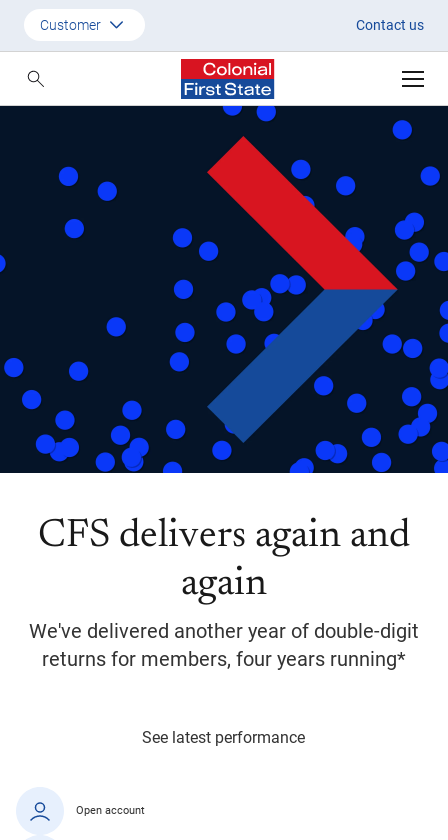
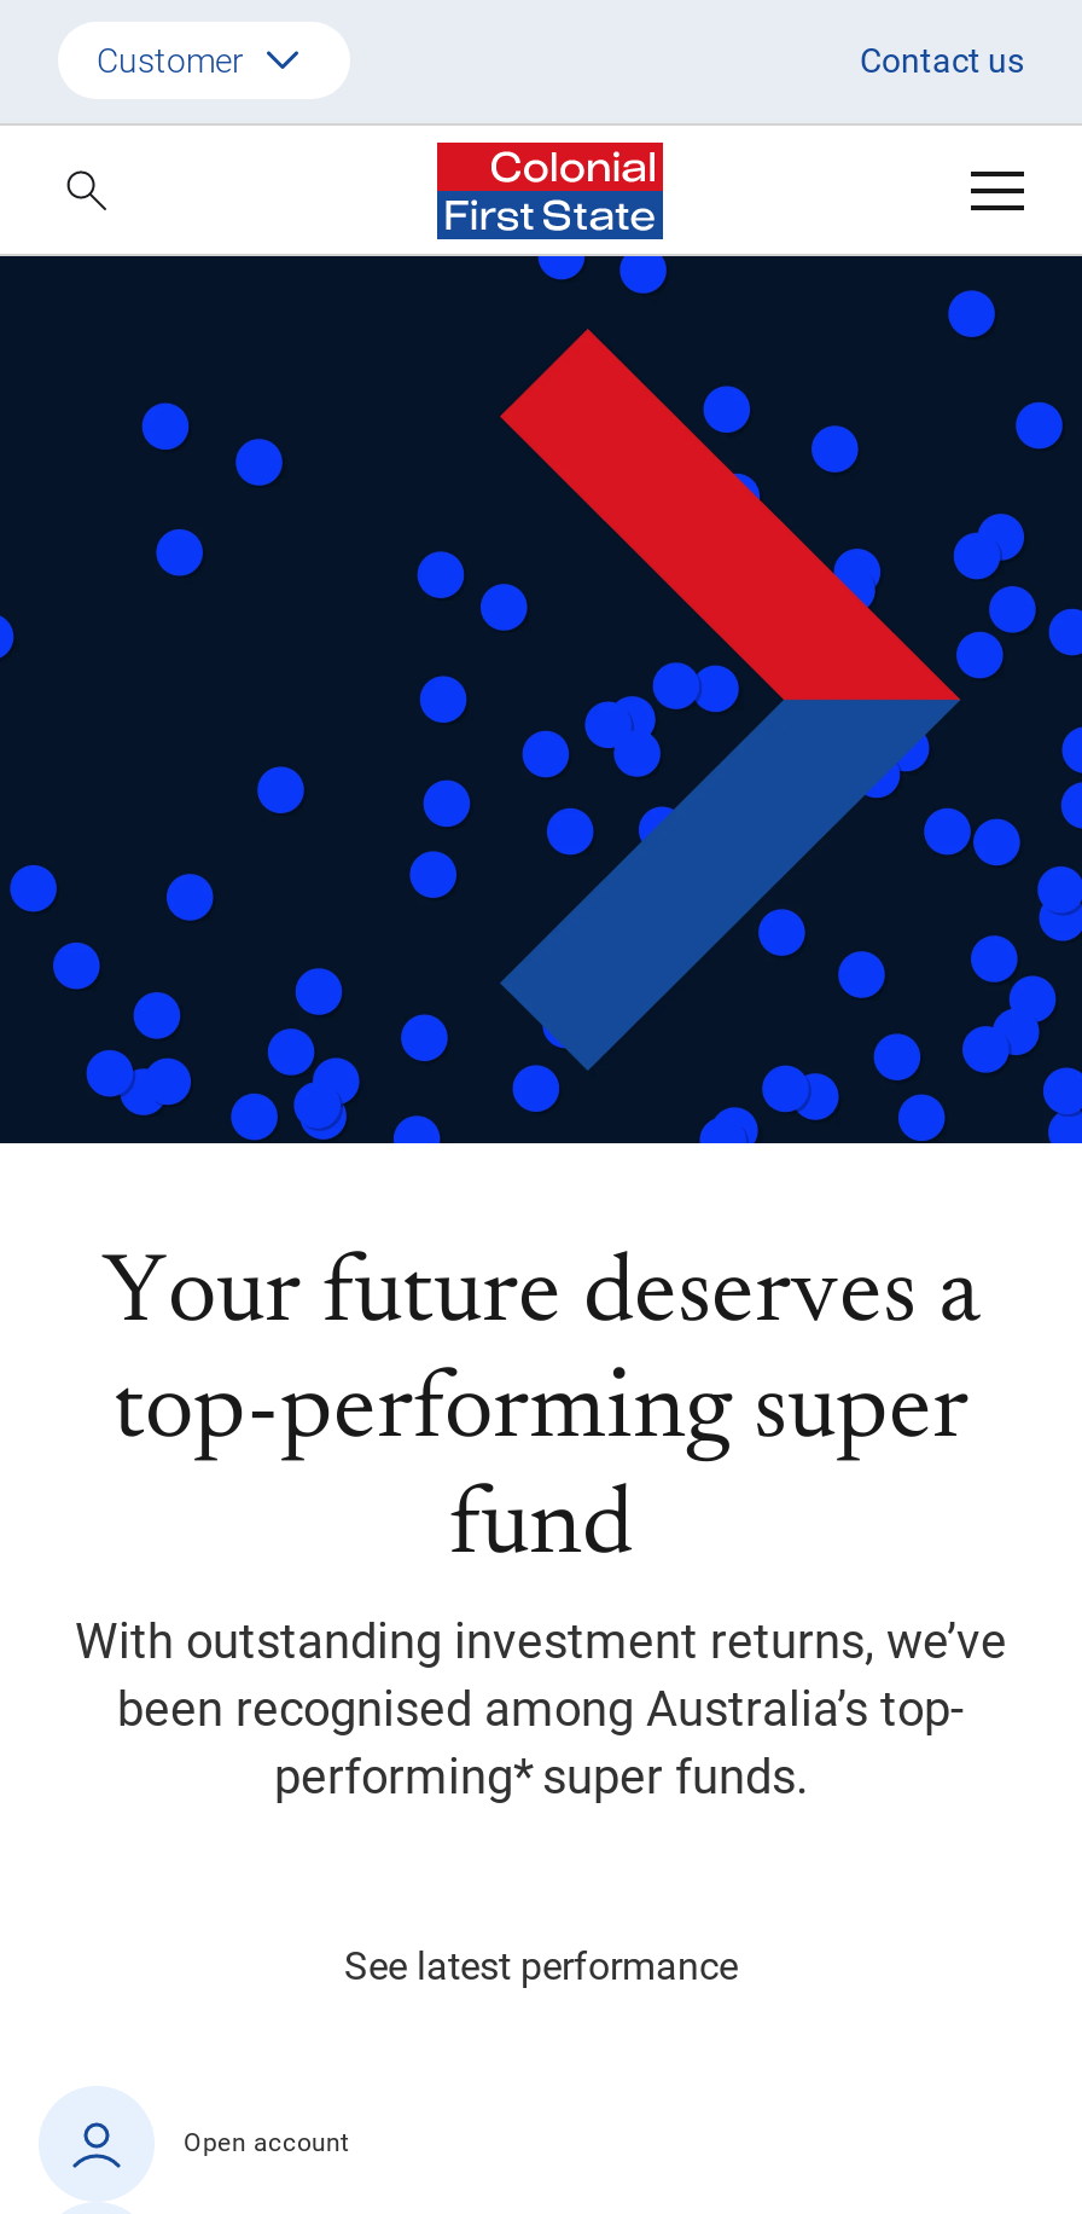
- CFS delivers again and
- again
- We've delivered another year of double-digit
- returns for members, four years running*
+ Your future deserves a
+ top-performing super
+ fund
+ With outstanding investment returns, we’ve
+ been recognised among Australia’s top-
+ performing* super funds.
